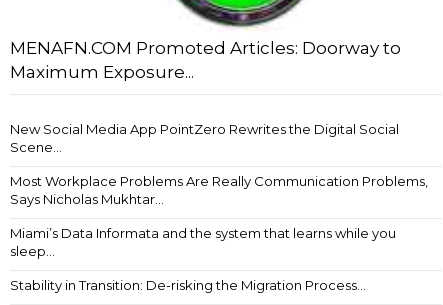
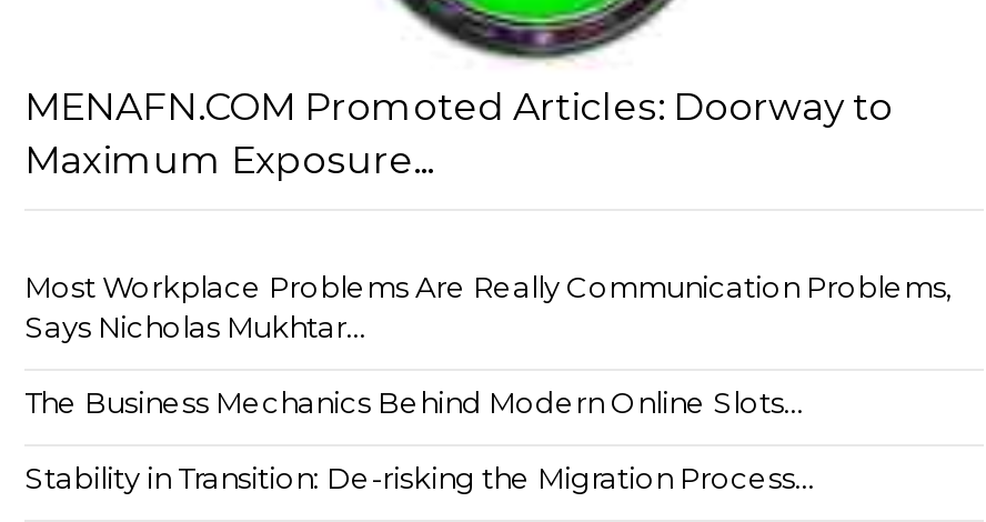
- New Social Media App PointZero Rewrites the Digital Social
- Scene...

- Miami’s Data Informata and the system that learns while you
- sleep...
+ The Business Mechanics Behind Modern Online Slots...
